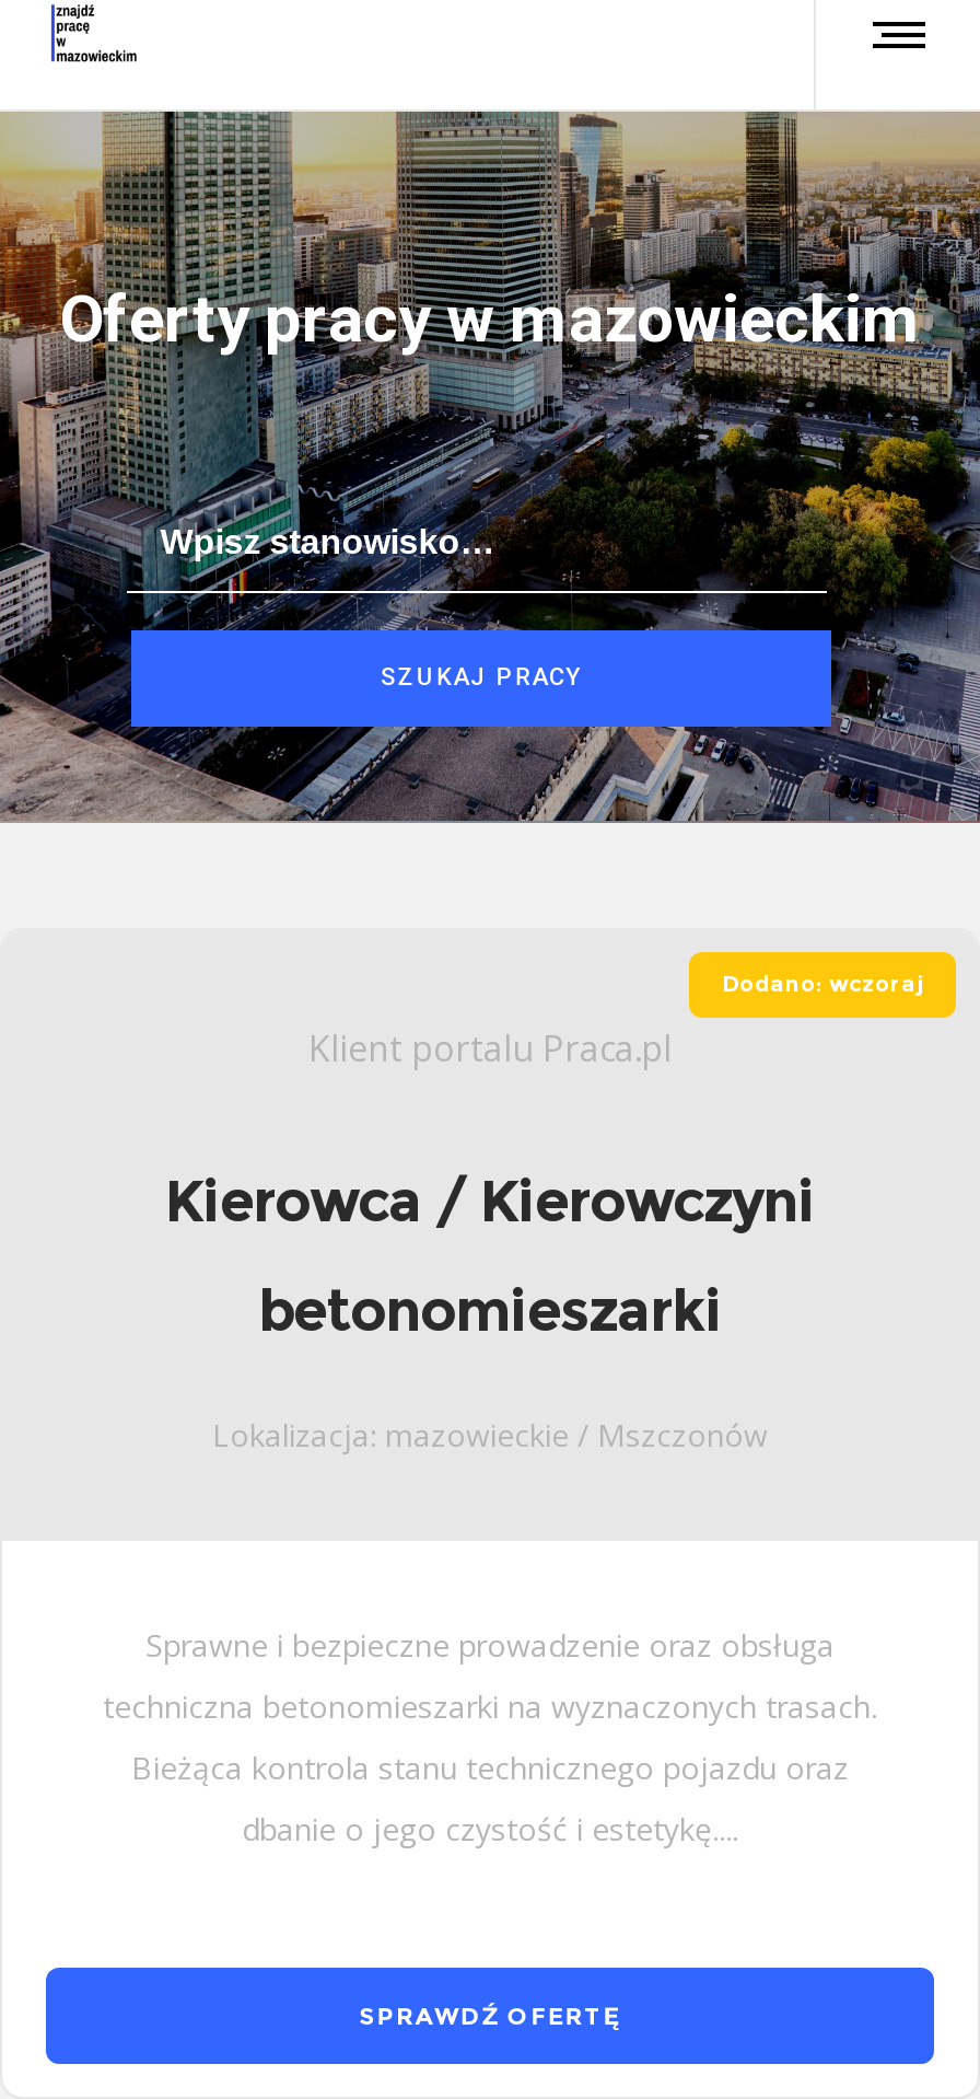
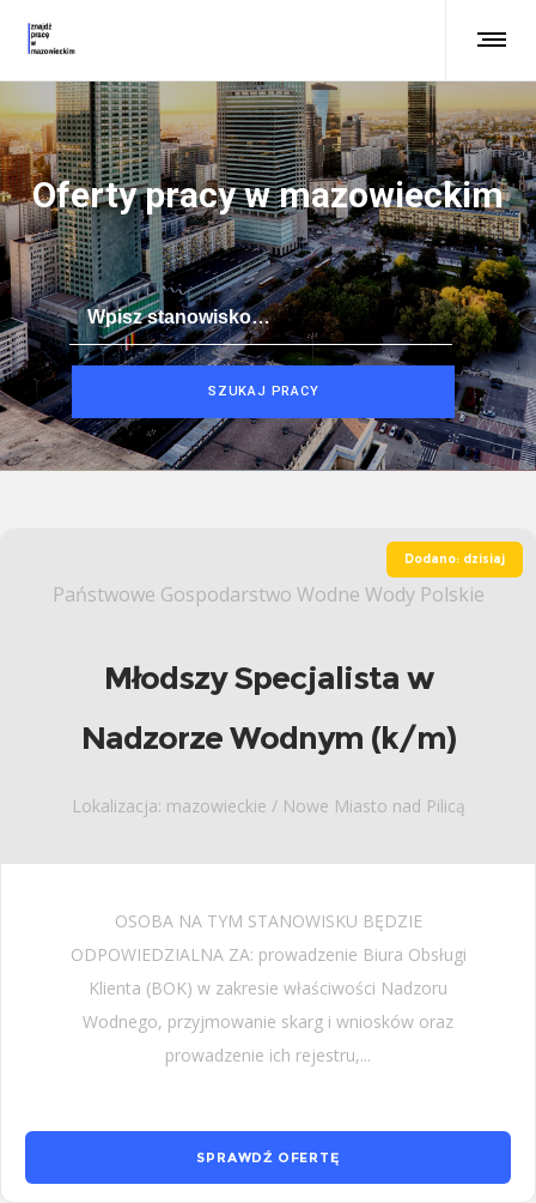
- Dodano: wczoraj
- Klient portalu Praca.pl
- Kierowca / Kierowczyni
- betonomieszarki
- Lokalizacja: mazowieckie / Mszczonów
+ Dodano: dzisiaj
+ Państwowe Gospodarstwo Wodne Wody Polskie
+ Młodszy Specjalista w
+ Nadzorze Wodnym (k/m)
+ Lokalizacja: mazowieckie / Nowe Miasto nad Pilicą

- Sprawne i bezpieczne prowadzenie oraz obsługa
- techniczna betonomieszarki na wyznaczonych trasach.
- Bieżąca kontrola stanu technicznego pojazdu oraz
- dbanie o jego czystość i estetykę....
+ OSOBA NA TYM STANOWISKU BĘDZIE
+ ODPOWIEDZIALNA ZA: prowadzenie Biura Obsługi
+ Klienta (BOK) w zakresie właściwości Nadzoru
+ Wodnego, przyjmowanie skarg i wniosków oraz
+ prowadzenie ich rejestru,...
